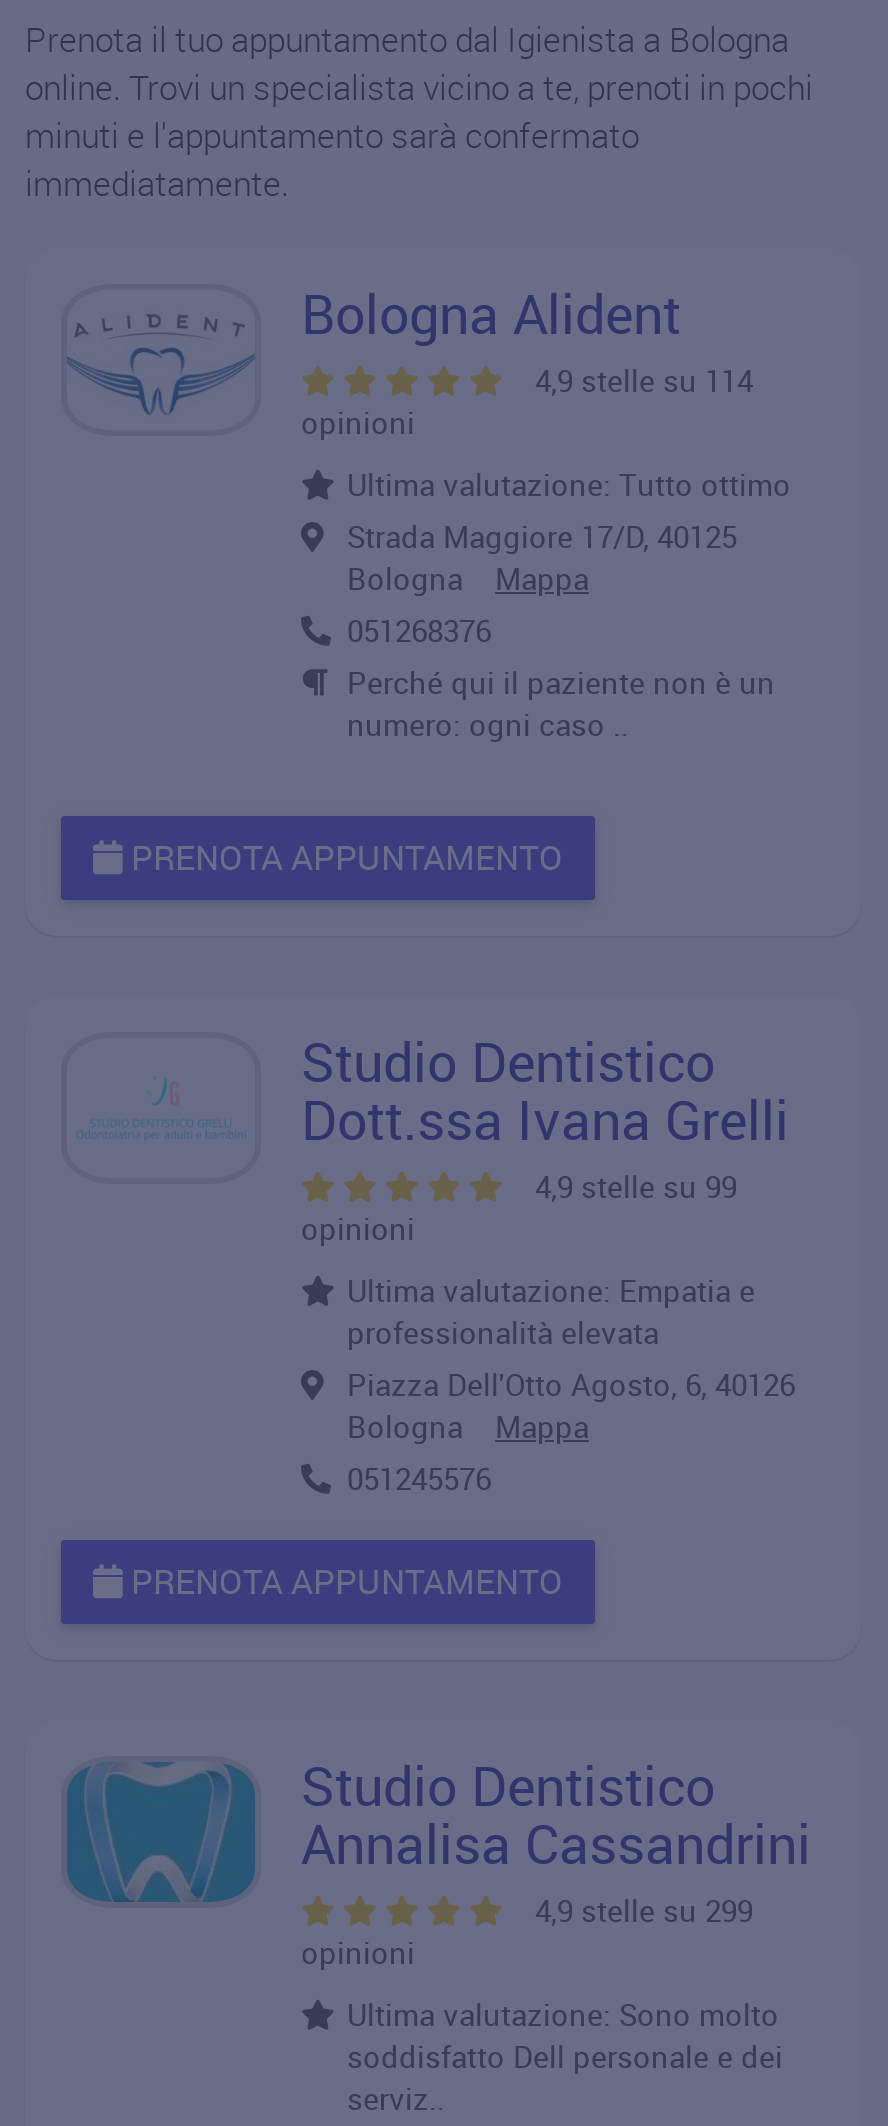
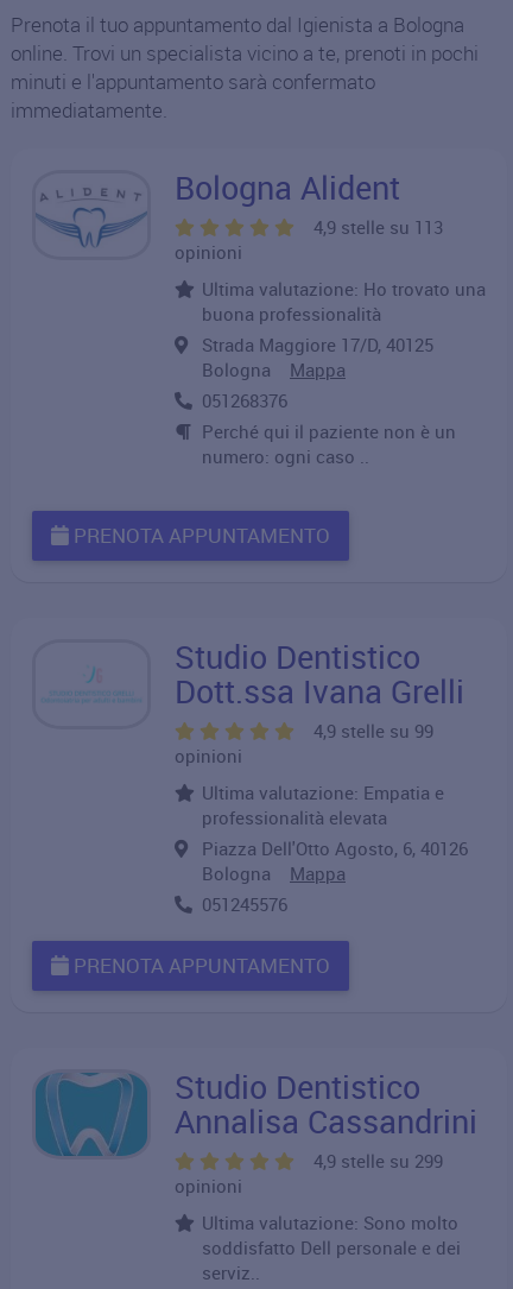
- 4,9 stelle su 114
+ 4,9 stelle su 113

- Ultima valutazione: Tutto ottimo
+ Ultima valutazione: Ho trovato una
+ buona professionalità
